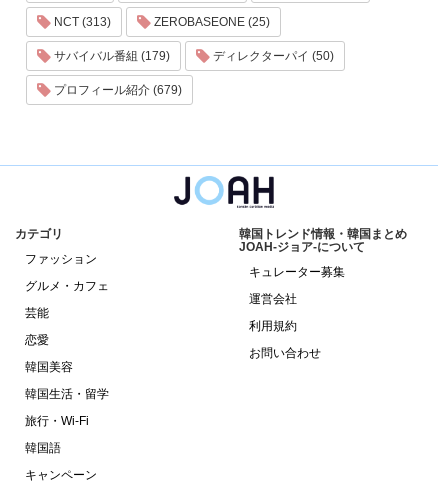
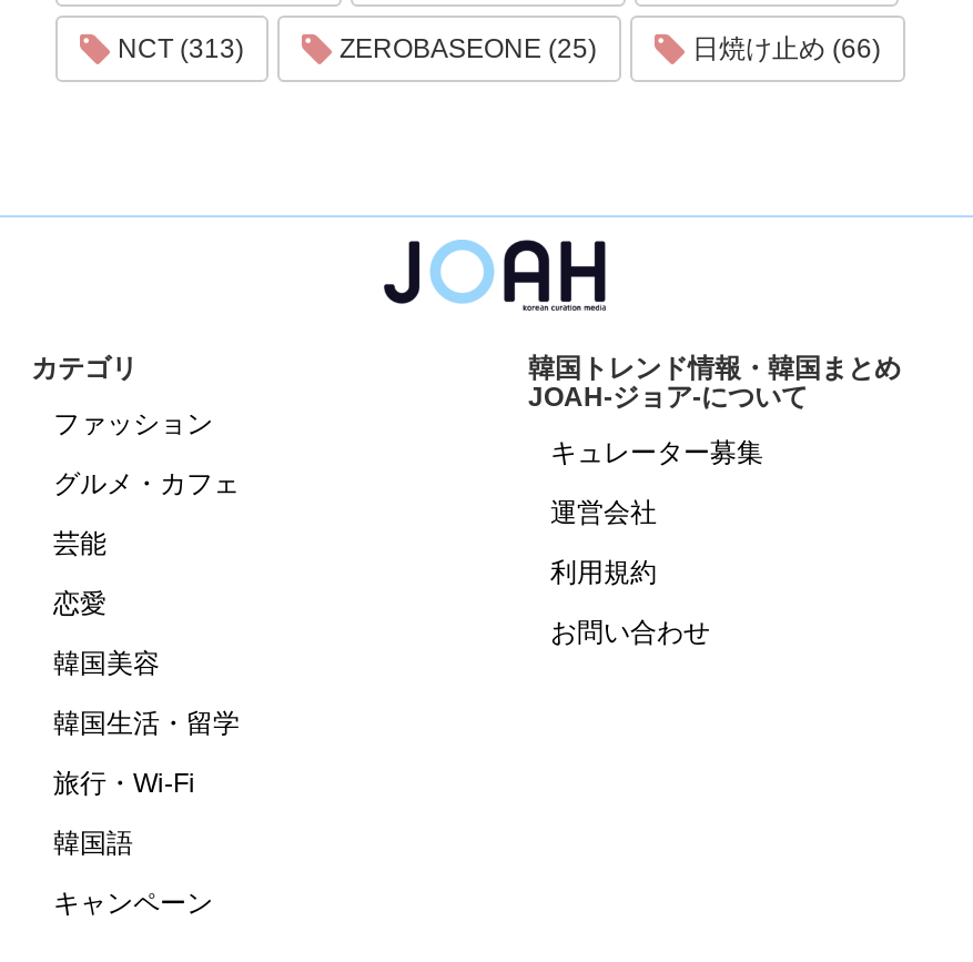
- サバイバル番組 (179)
- ディレクターパイ (50)
- プロフィール紹介 (679)
+ 日焼け止め (66)
